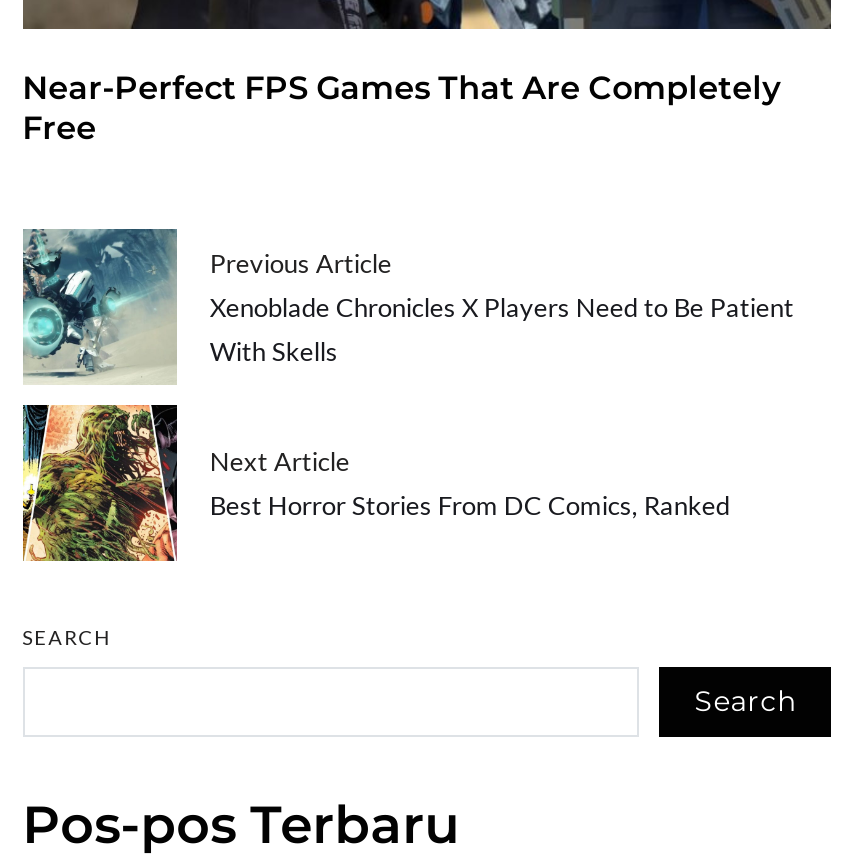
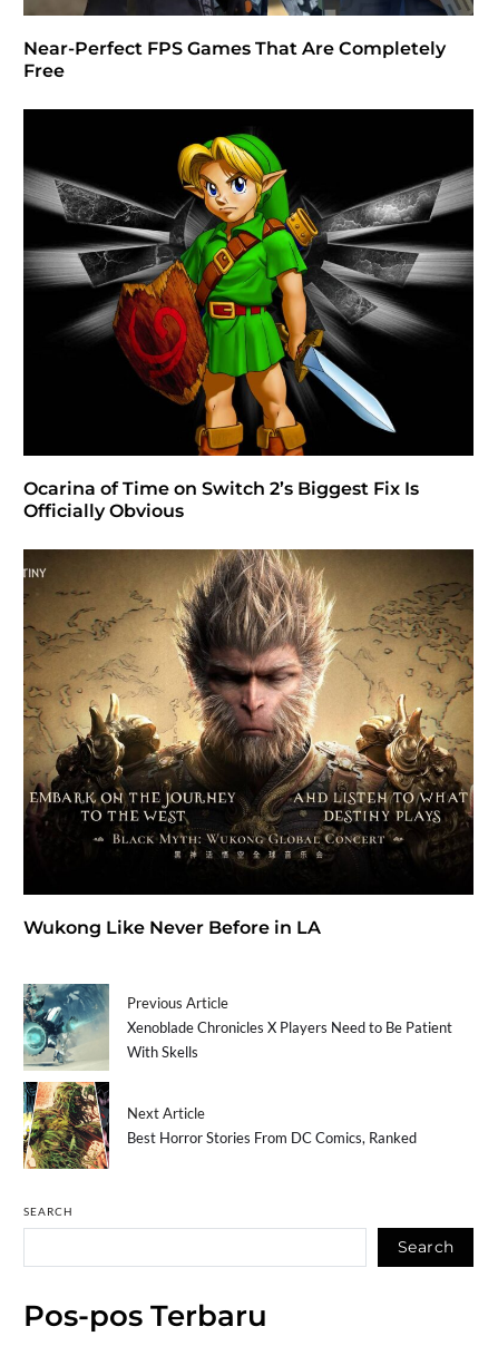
+ [image]
+ Ocarina of Time on Switch 2’s Biggest Fix Is
+ Officially Obvious

+ [image]
+ Wukong Like Never Before in LA
